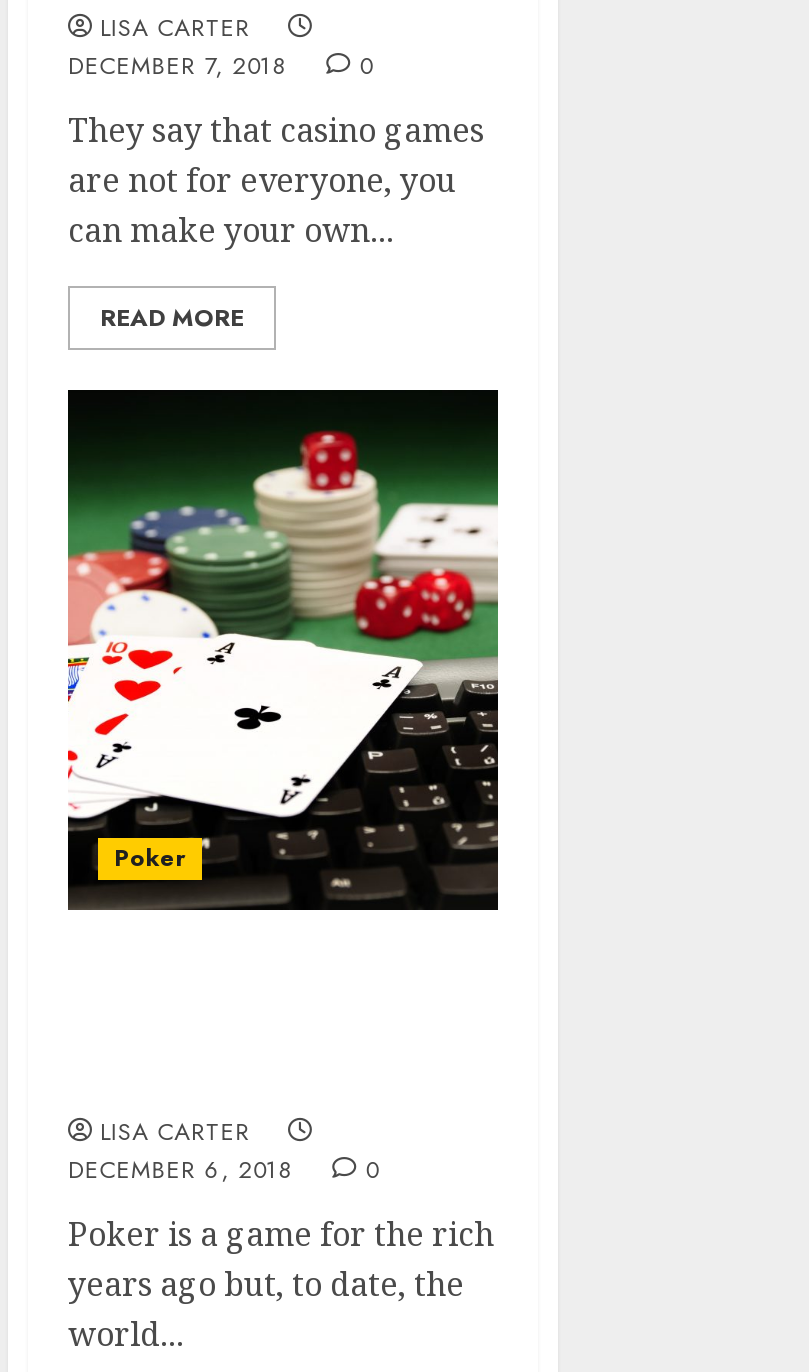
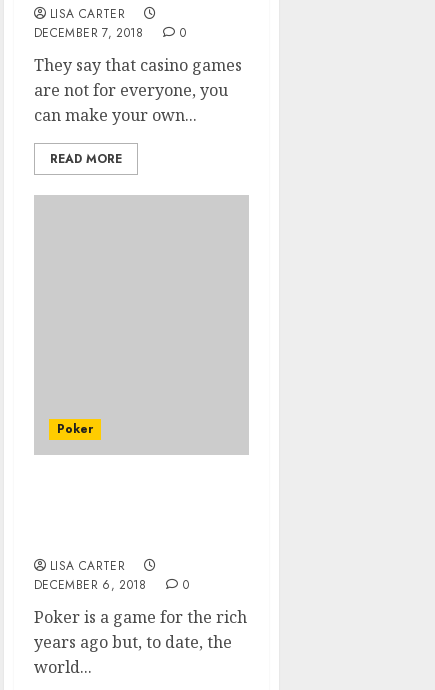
- [image]
